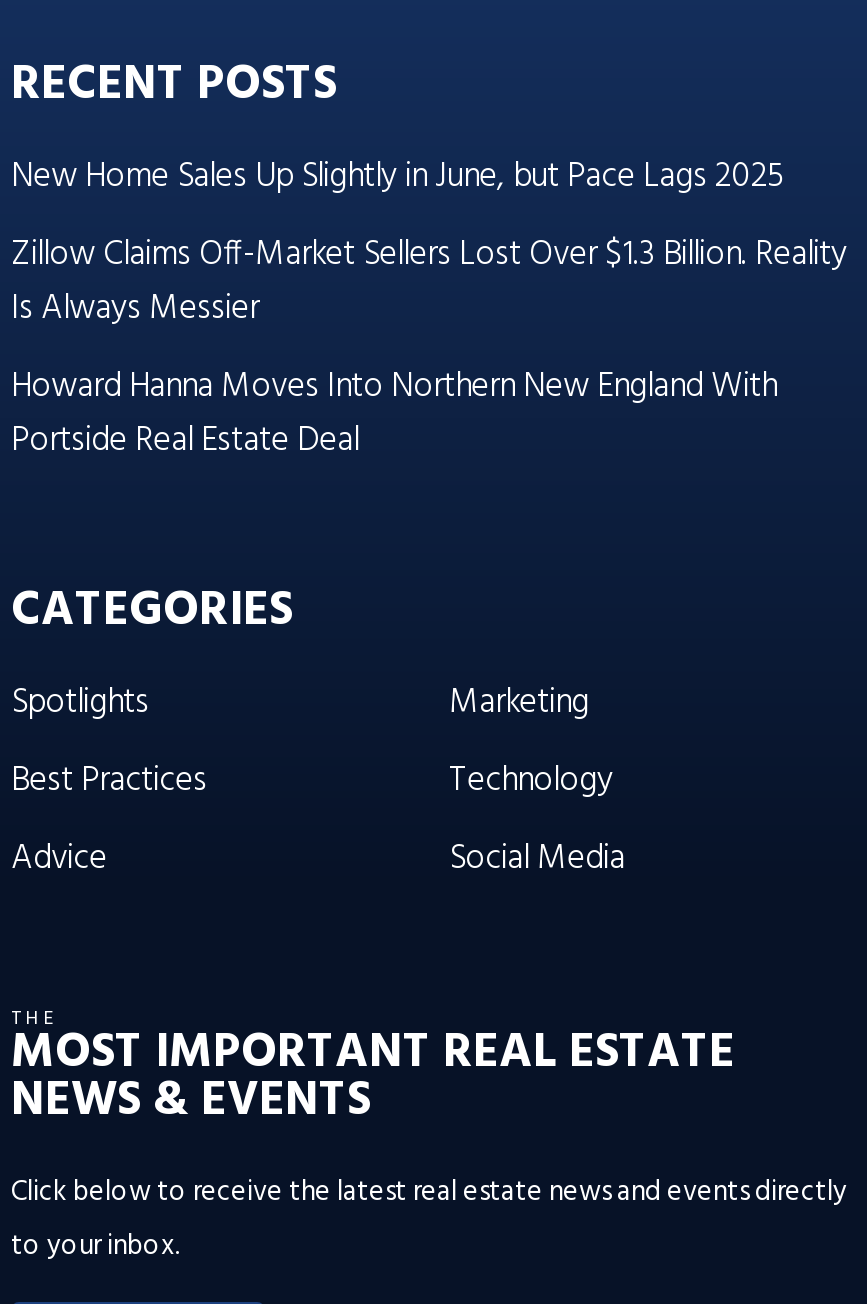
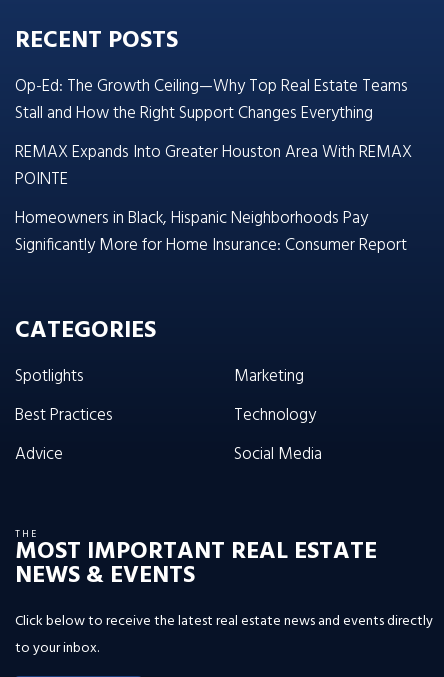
- New Home Sales Up Slightly in June, but Pace Lags 2025
- Zillow Claims Off-Market Sellers Lost Over $1.3 Billion. Reality
- Is Always Messier
- Howard Hanna Moves Into Northern New England With
- Portside Real Estate Deal
+ Op-Ed: The Growth Ceiling—Why Top Real Estate Teams
+ Stall and How the Right Support Changes Everything
+ REMAX Expands Into Greater Houston Area With REMAX
+ POINTE
+ Homeowners in Black, Hispanic Neighborhoods Pay
+ Significantly More for Home Insurance: Consumer Report
